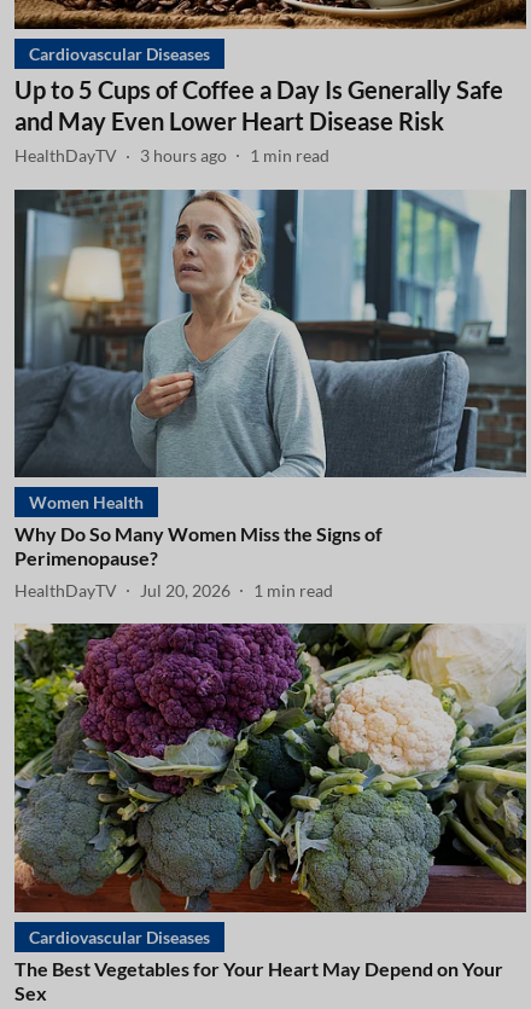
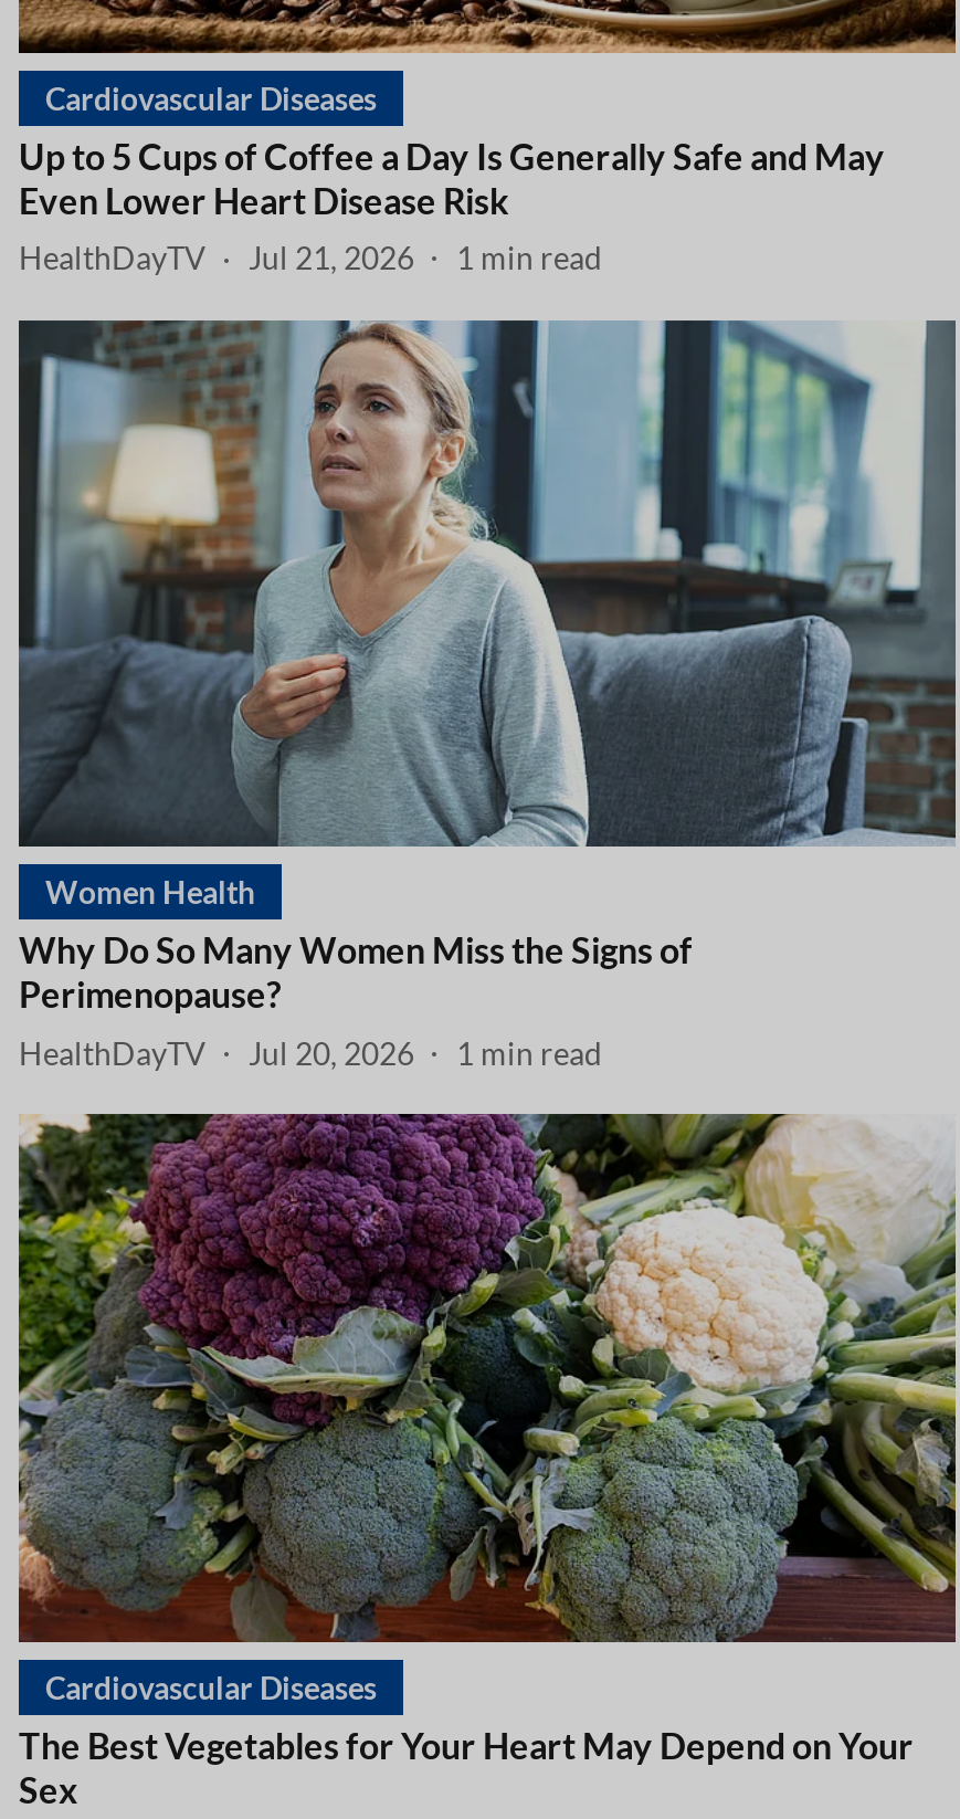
- HealthDayTV 3 hours ago 1 min read
+ HealthDayTV Jul 21, 2026 1 min read
